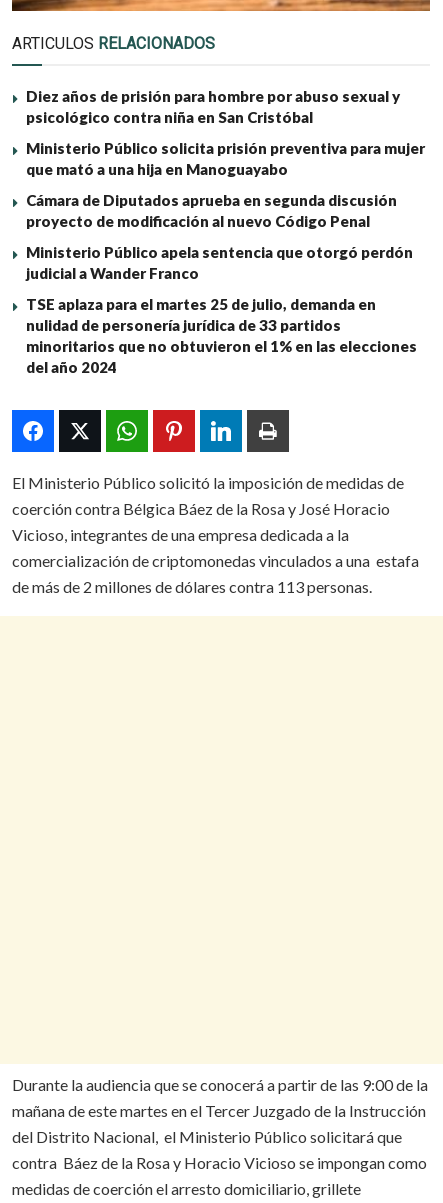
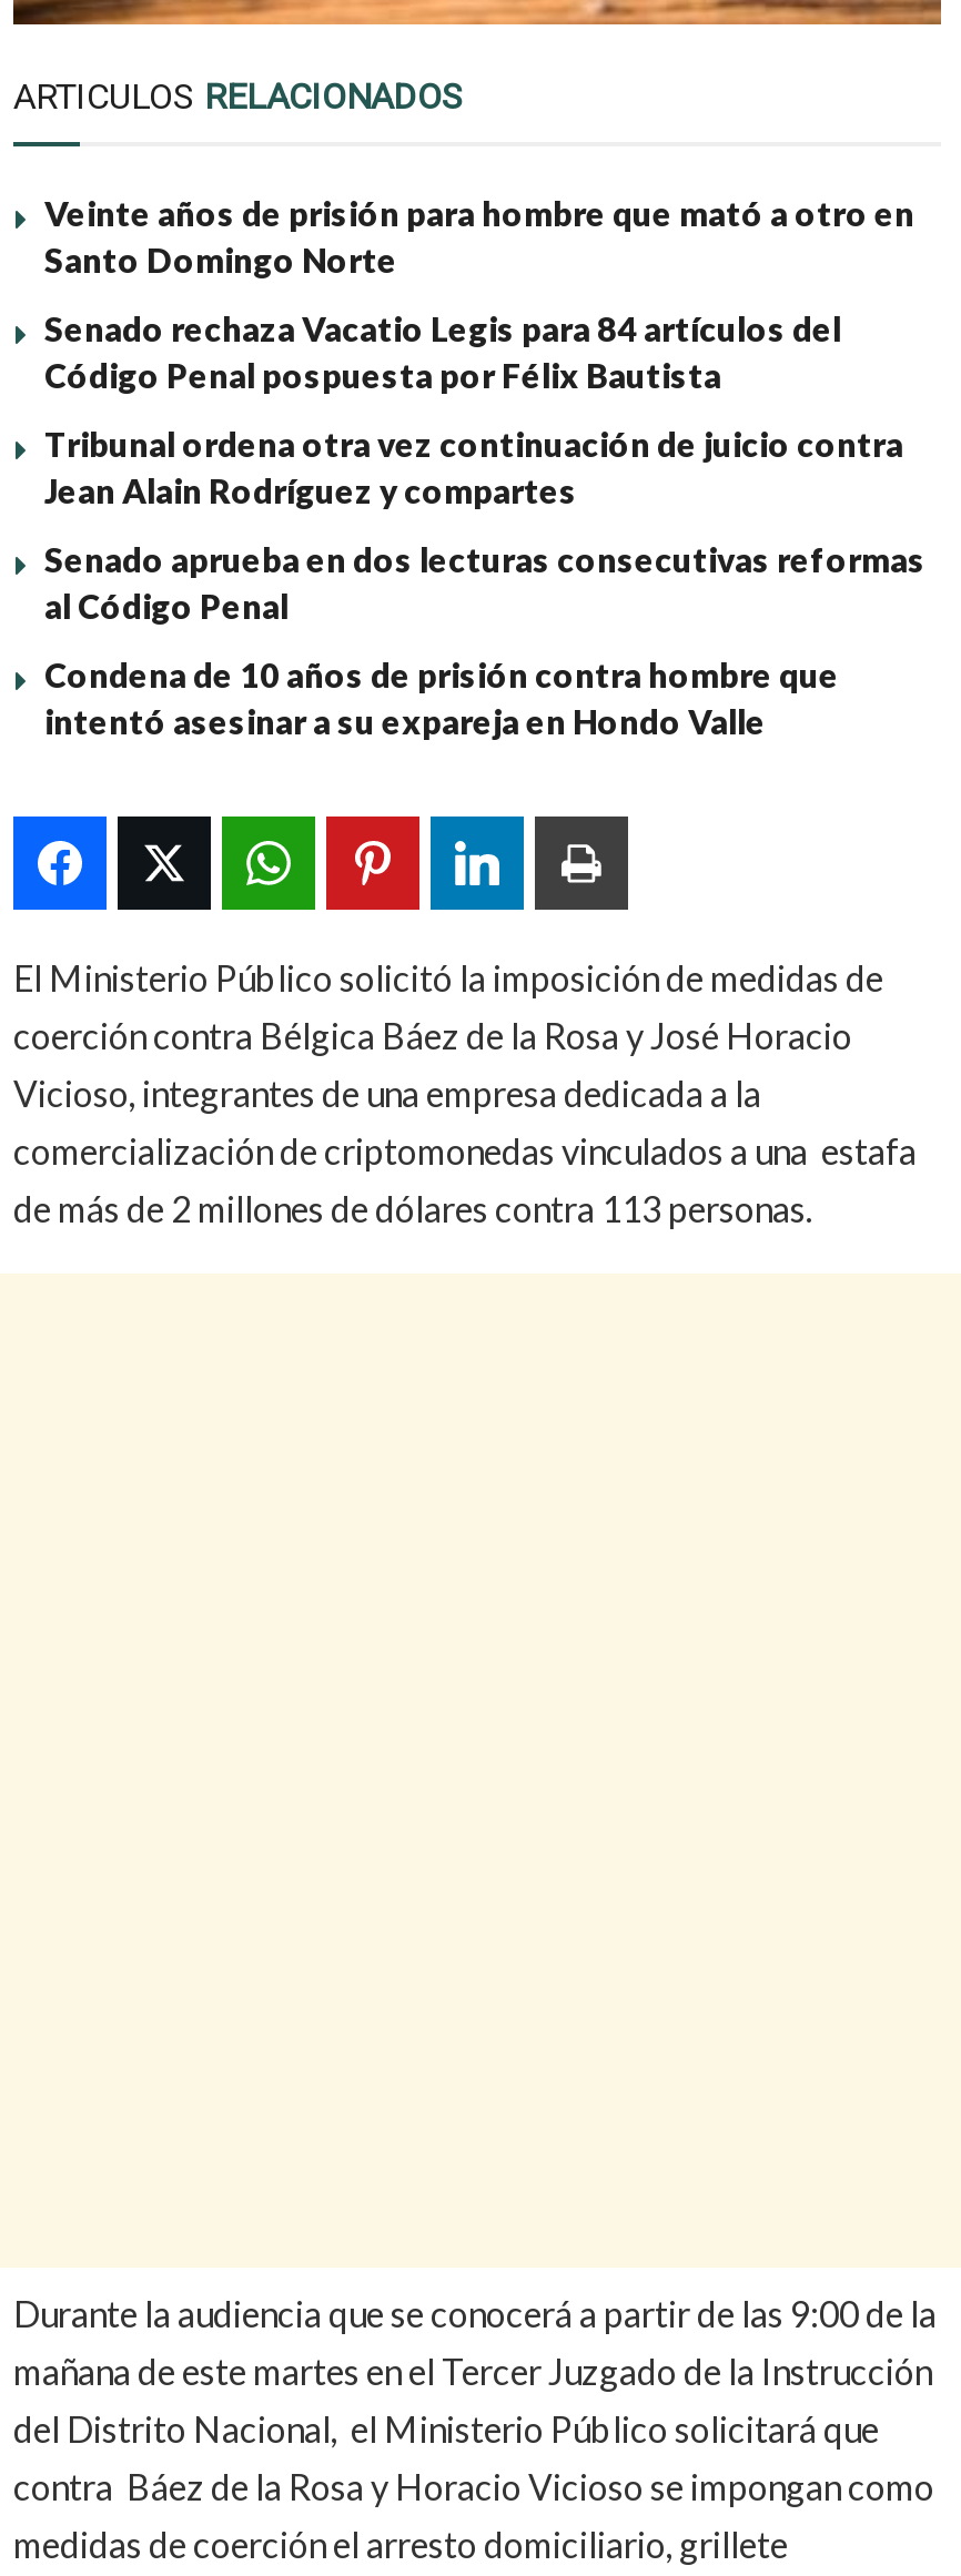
- Diez años de prisión para hombre por abuso sexual y
- psicológico contra niña en San Cristóbal
+ Veinte años de prisión para hombre que mató a otro en
+ Santo Domingo Norte

- Ministerio Público solicita prisión preventiva para mujer
- que mató a una hija en Manoguayabo
+ Senado rechaza Vacatio Legis para 84 artículos del
+ Código Penal pospuesta por Félix Bautista

- Cámara de Diputados aprueba en segunda discusión
- proyecto de modificación al nuevo Código Penal
+ Tribunal ordena otra vez continuación de juicio contra
+ Jean Alain Rodríguez y compartes

- Ministerio Público apela sentencia que otorgó perdón
- judicial a Wander Franco
+ Senado aprueba en dos lecturas consecutivas reformas
+ al Código Penal

- TSE aplaza para el martes 25 de julio, demanda en
- nulidad de personería jurídica de 33 partidos
- minoritarios que no obtuvieron el 1% en las elecciones
- del año 2024
+ Condena de 10 años de prisión contra hombre que
+ intentó asesinar a su expareja en Hondo Valle
